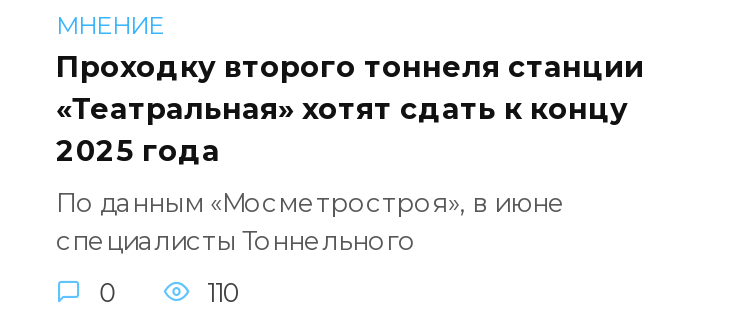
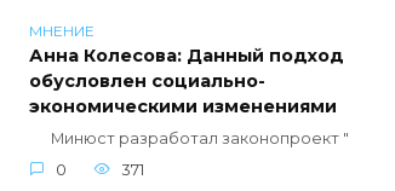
- Проходку второго тоннеля станции
- «Театральная» хотят сдать к концу
- 2025 года
+ Анна Колесова: Данный подход
+ обусловлен социально-
+ экономическими изменениями

- По данным «Мосметростроя», в июне
- специалисты Тоннельного
+ Минюст разработал законопроект "

- 110
+ 371
